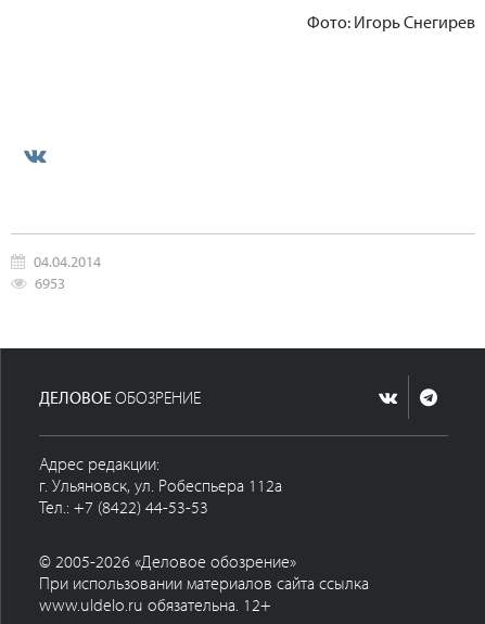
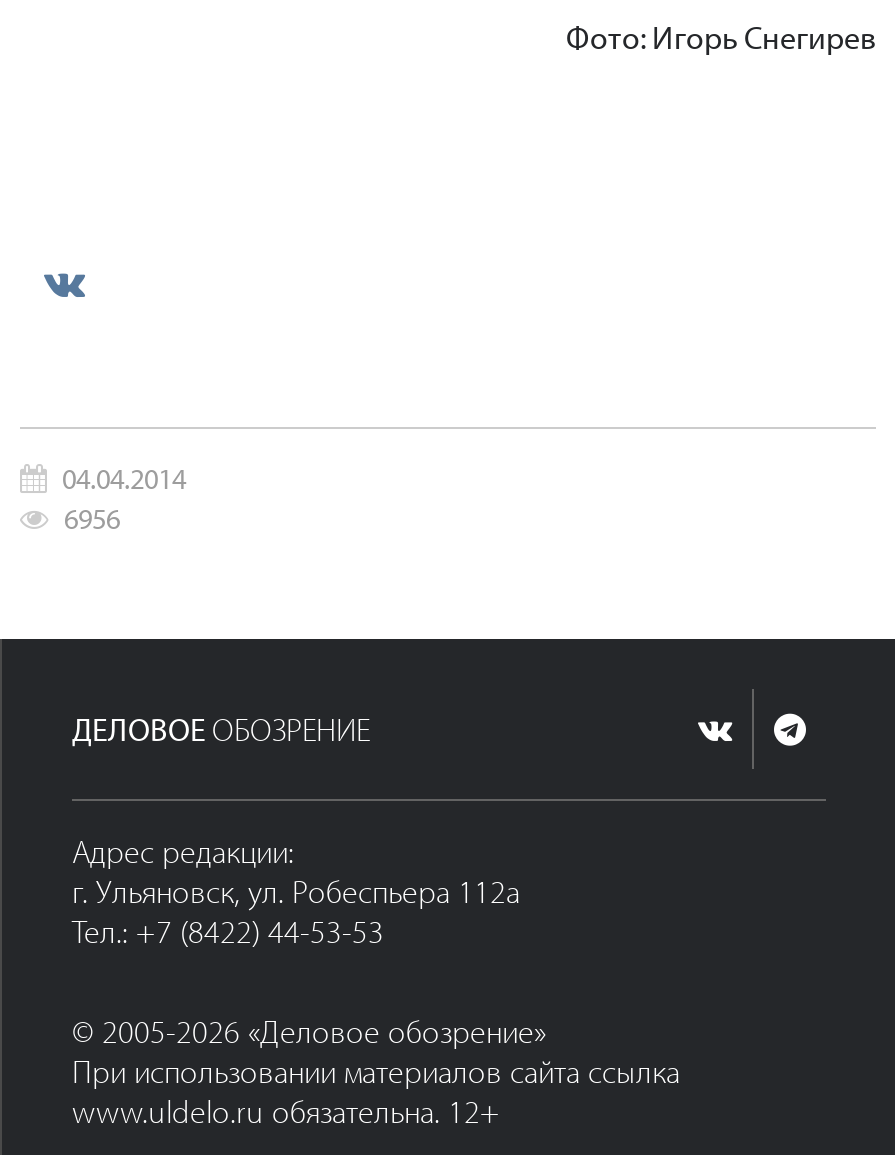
- 6953
+ 6956
